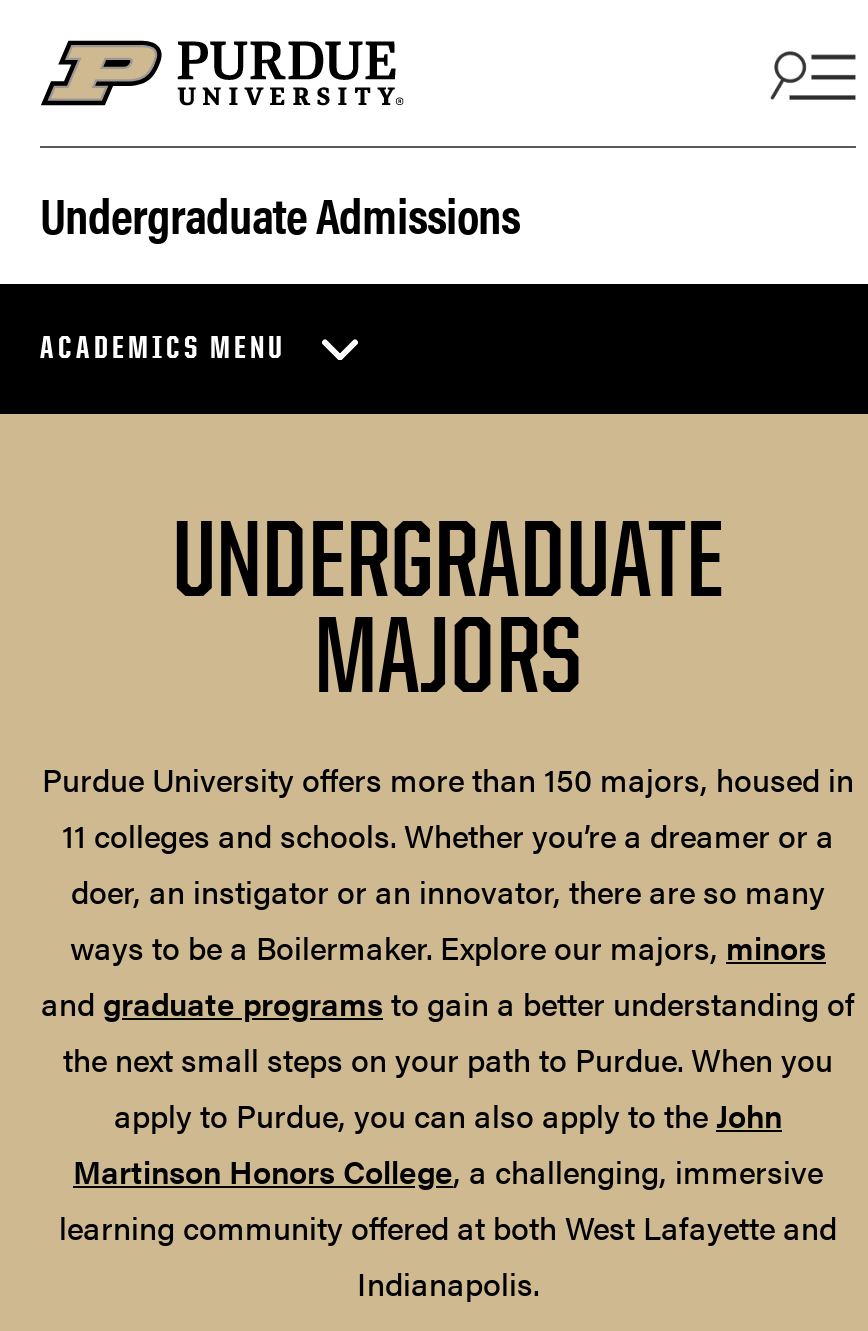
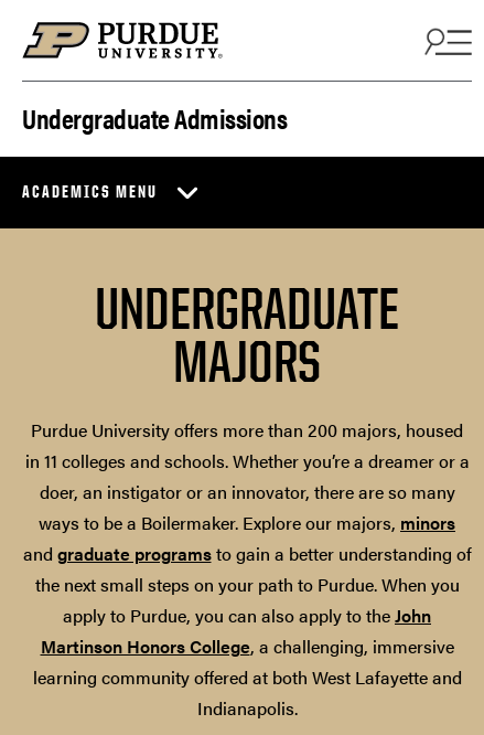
- Purdue University offers more than 150 majors, housed in
- 11 colleges and schools. Whether you’re a dreamer or a
+ Purdue University offers more than 200 majors, housed
+ in 11 colleges and schools. Whether you’re a dreamer or a
